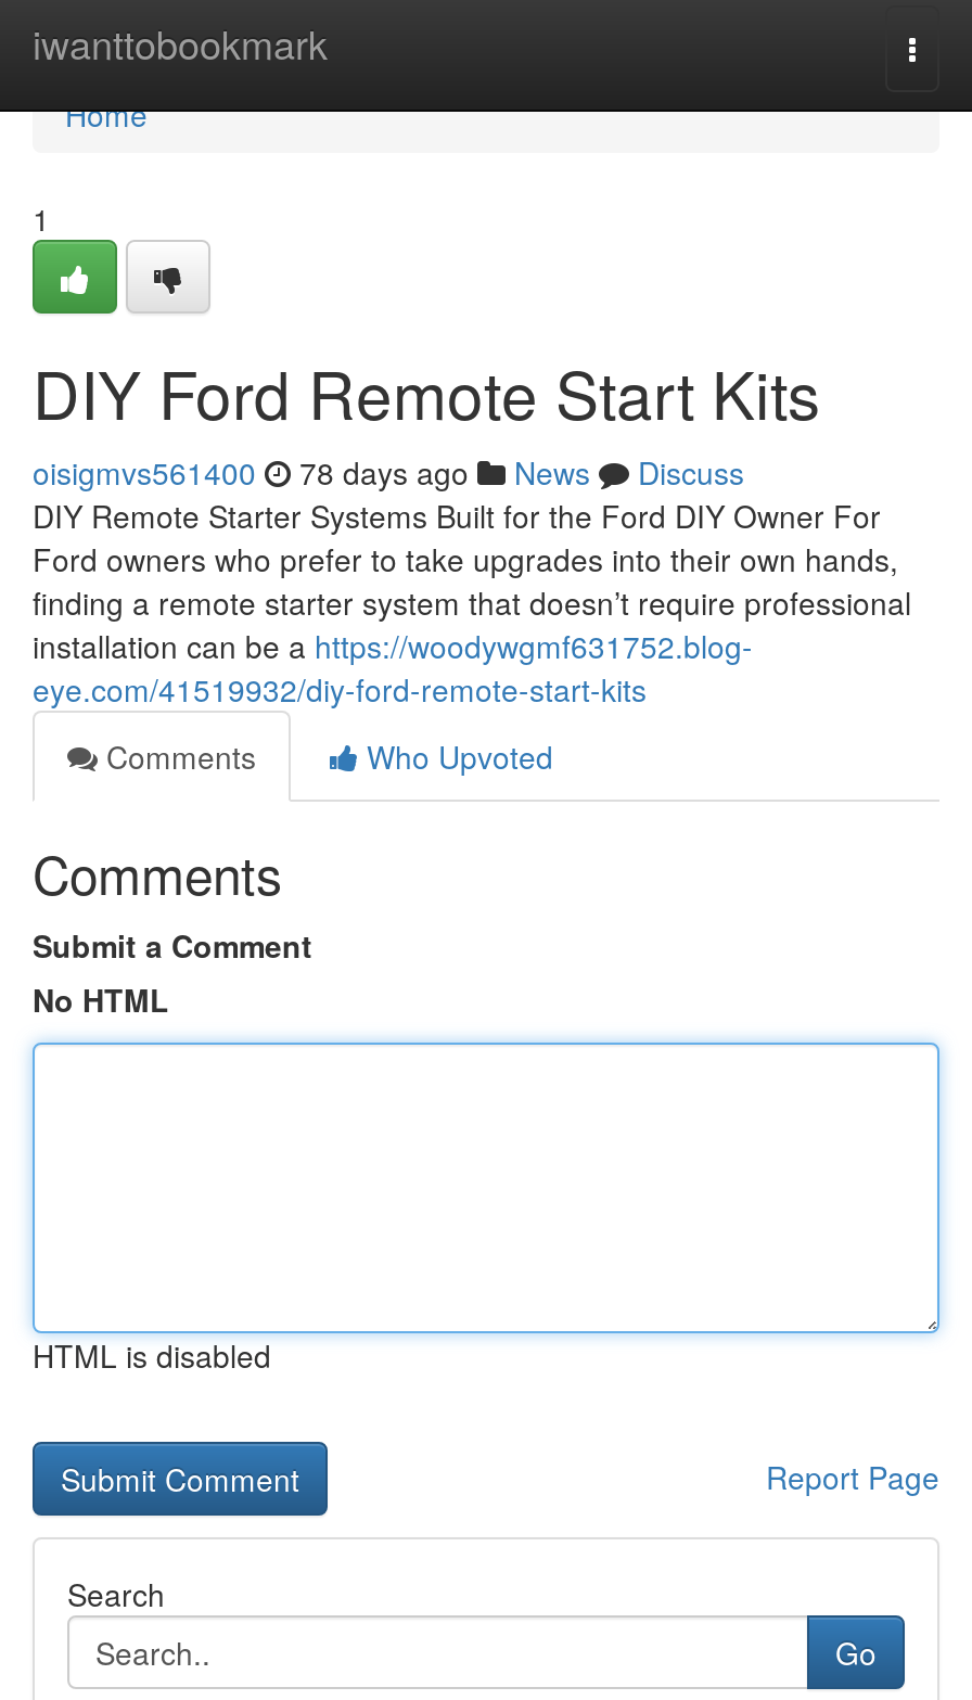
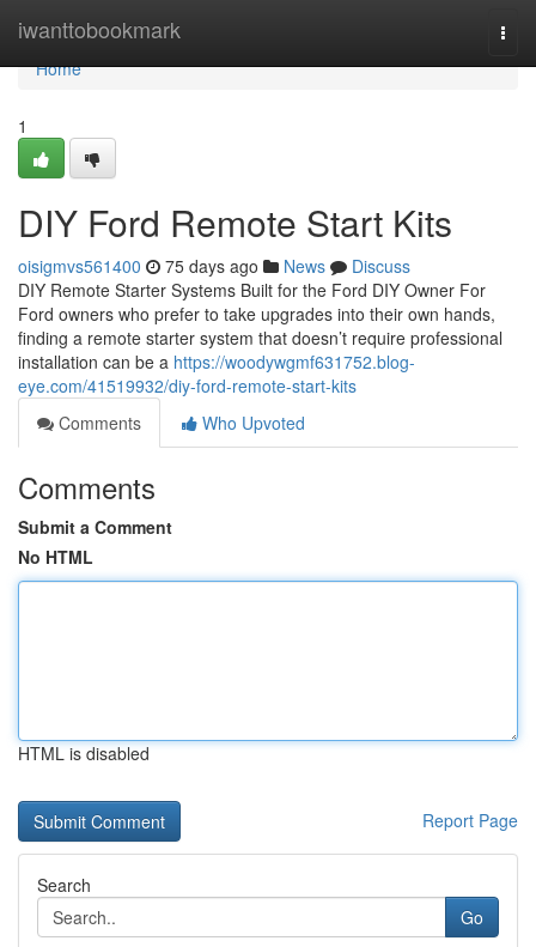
- oisigmvs561400 78 days ago News Discuss
+ oisigmvs561400 75 days ago News Discuss
